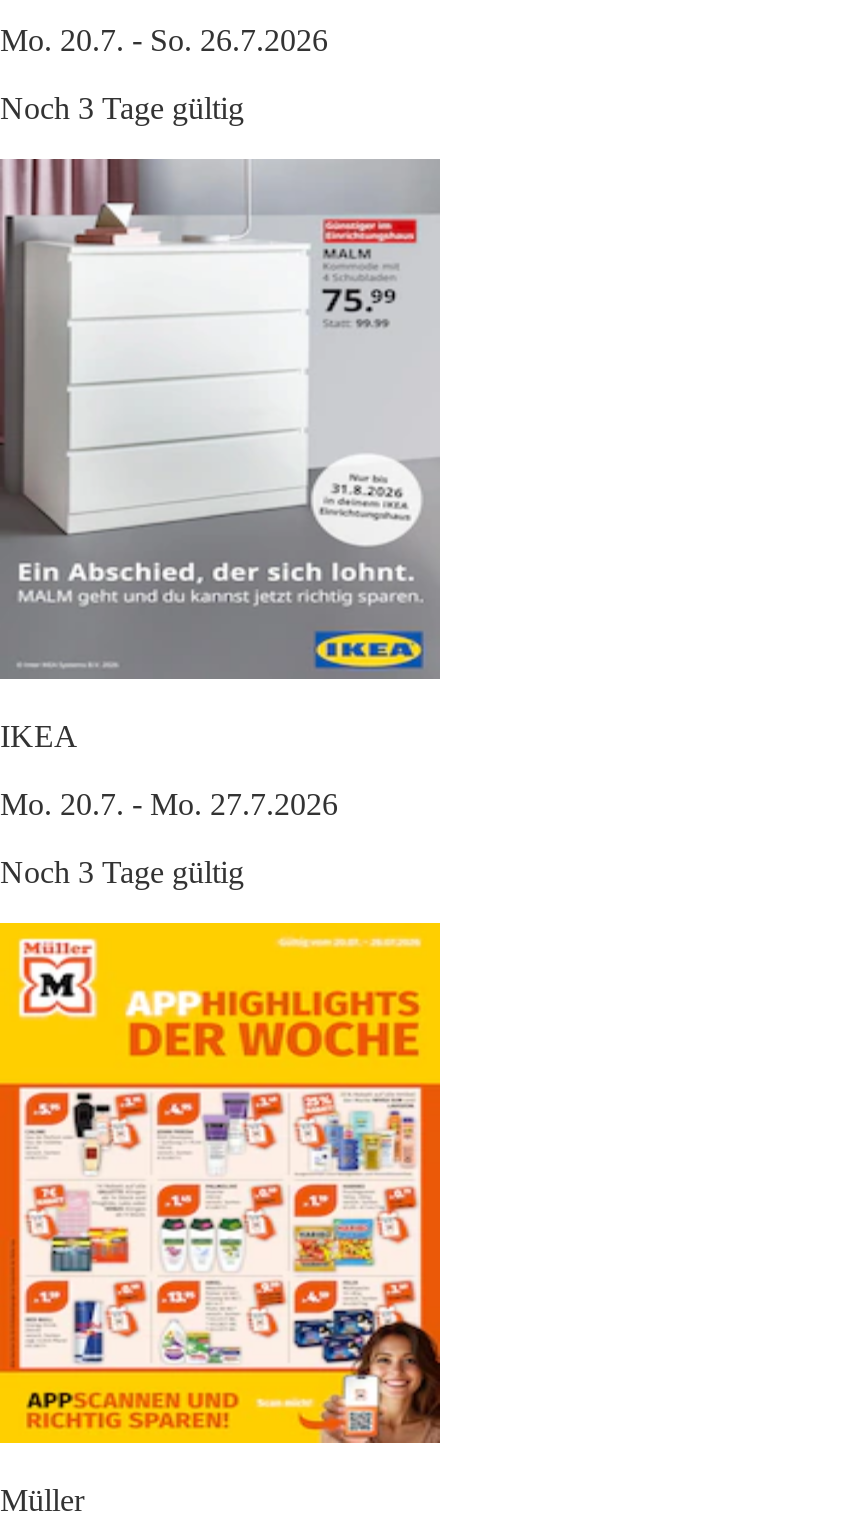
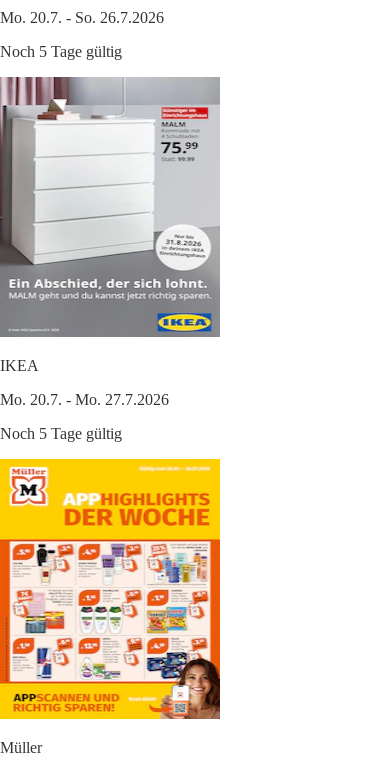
- Noch 3 Tage gültig
+ Noch 5 Tage gültig

- Noch 3 Tage gültig
+ Noch 5 Tage gültig
